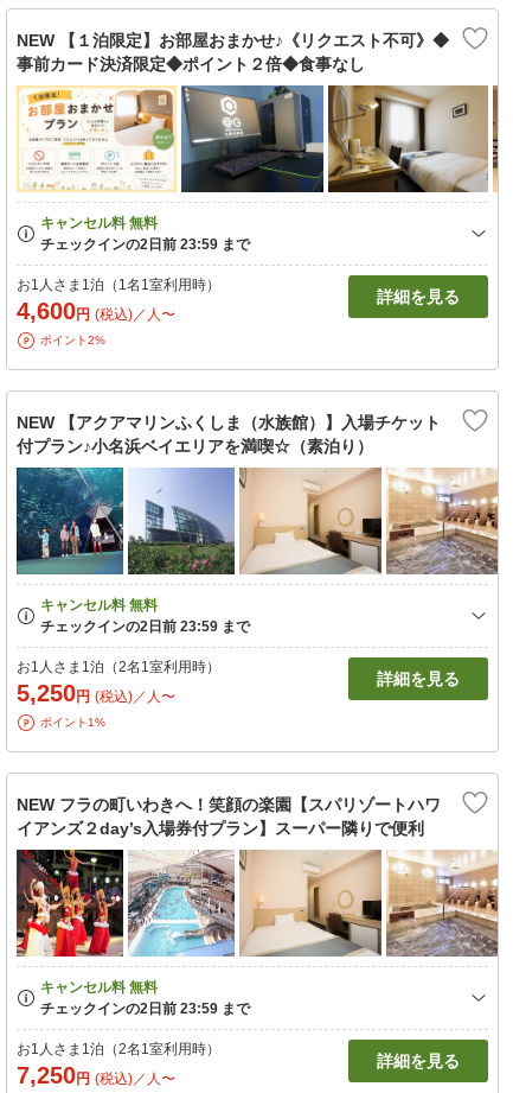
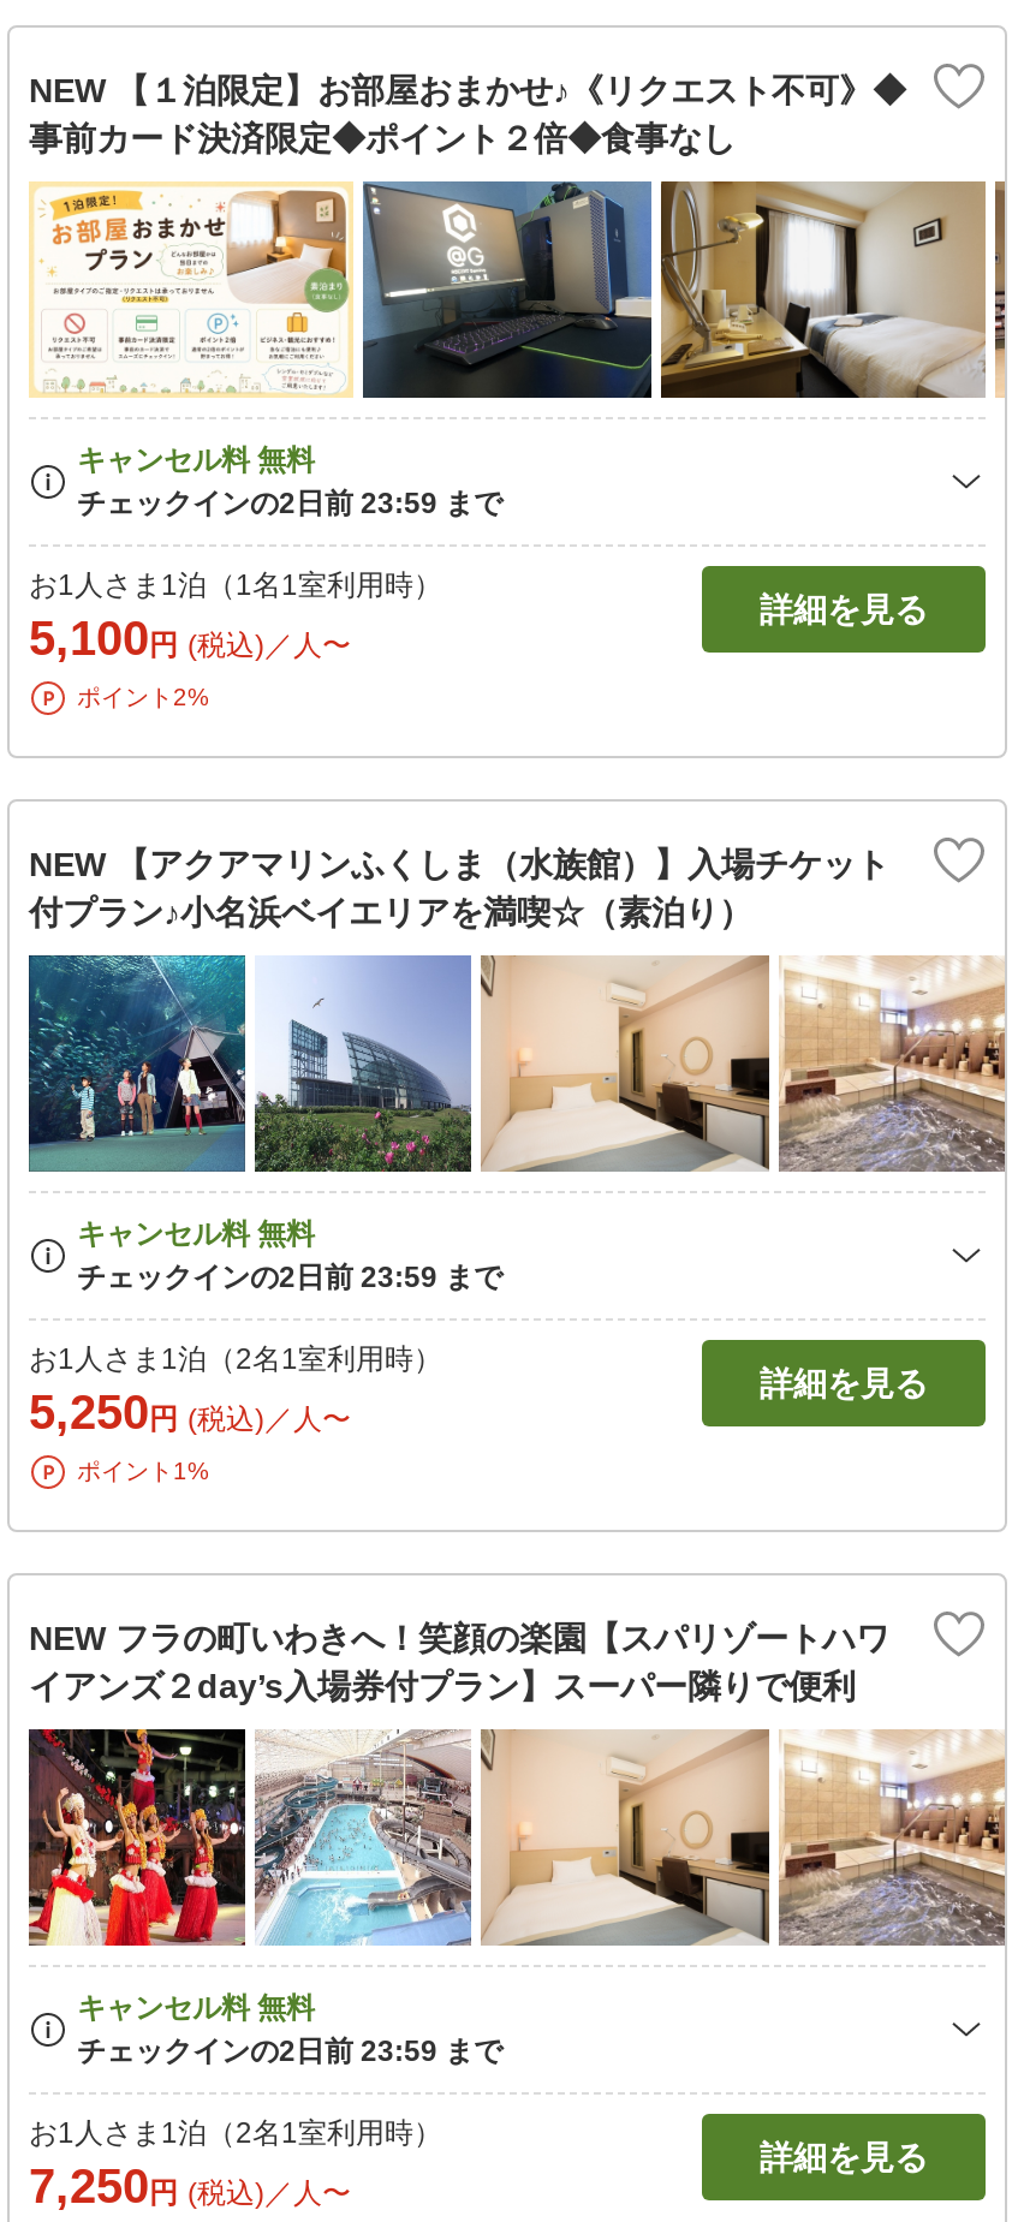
- 4,600円 (税込)／人〜
+ 5,100円 (税込)／人〜
